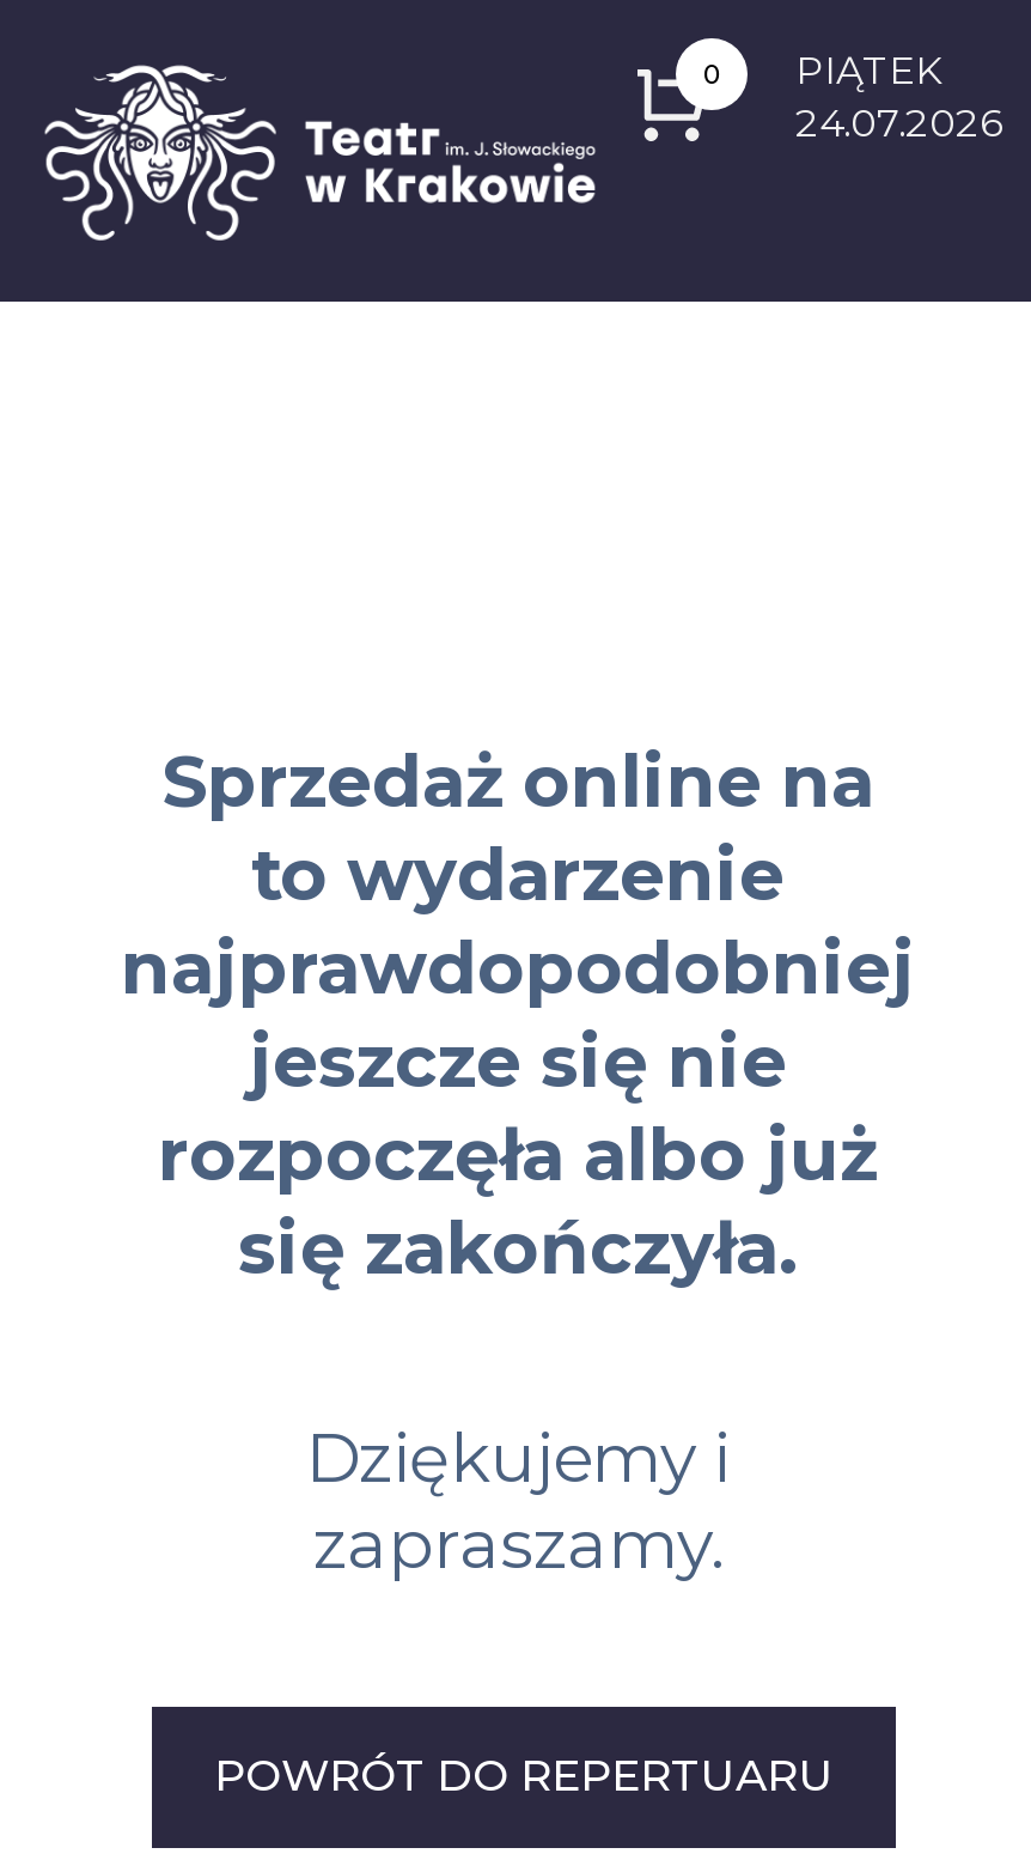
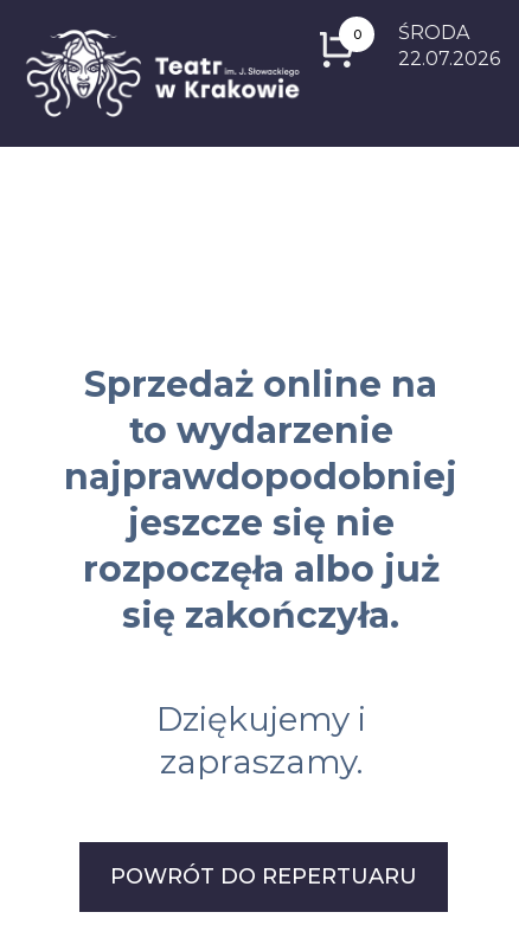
- PIĄTEK
- 24.07.2026
+ ŚRODA
+ 22.07.2026
